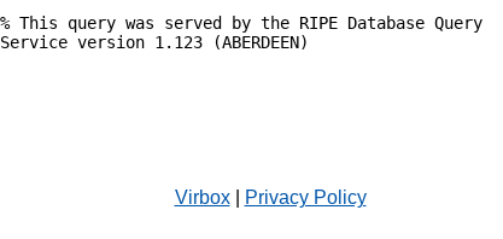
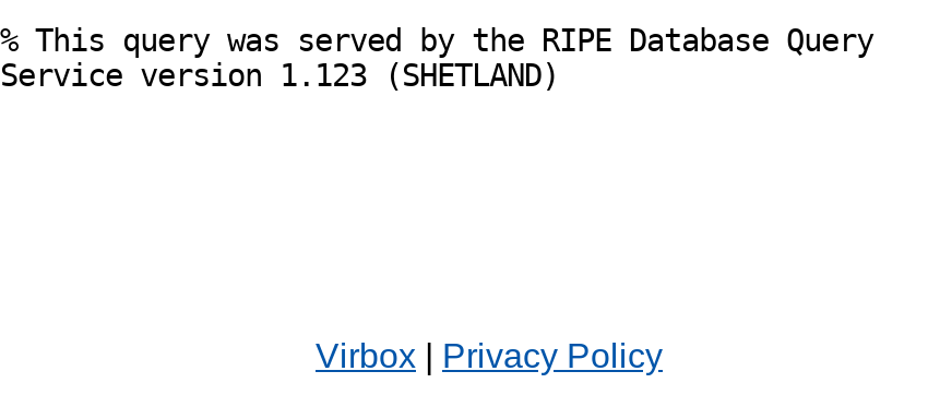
- Service version 1.123 (ABERDEEN)
+ Service version 1.123 (SHETLAND)
